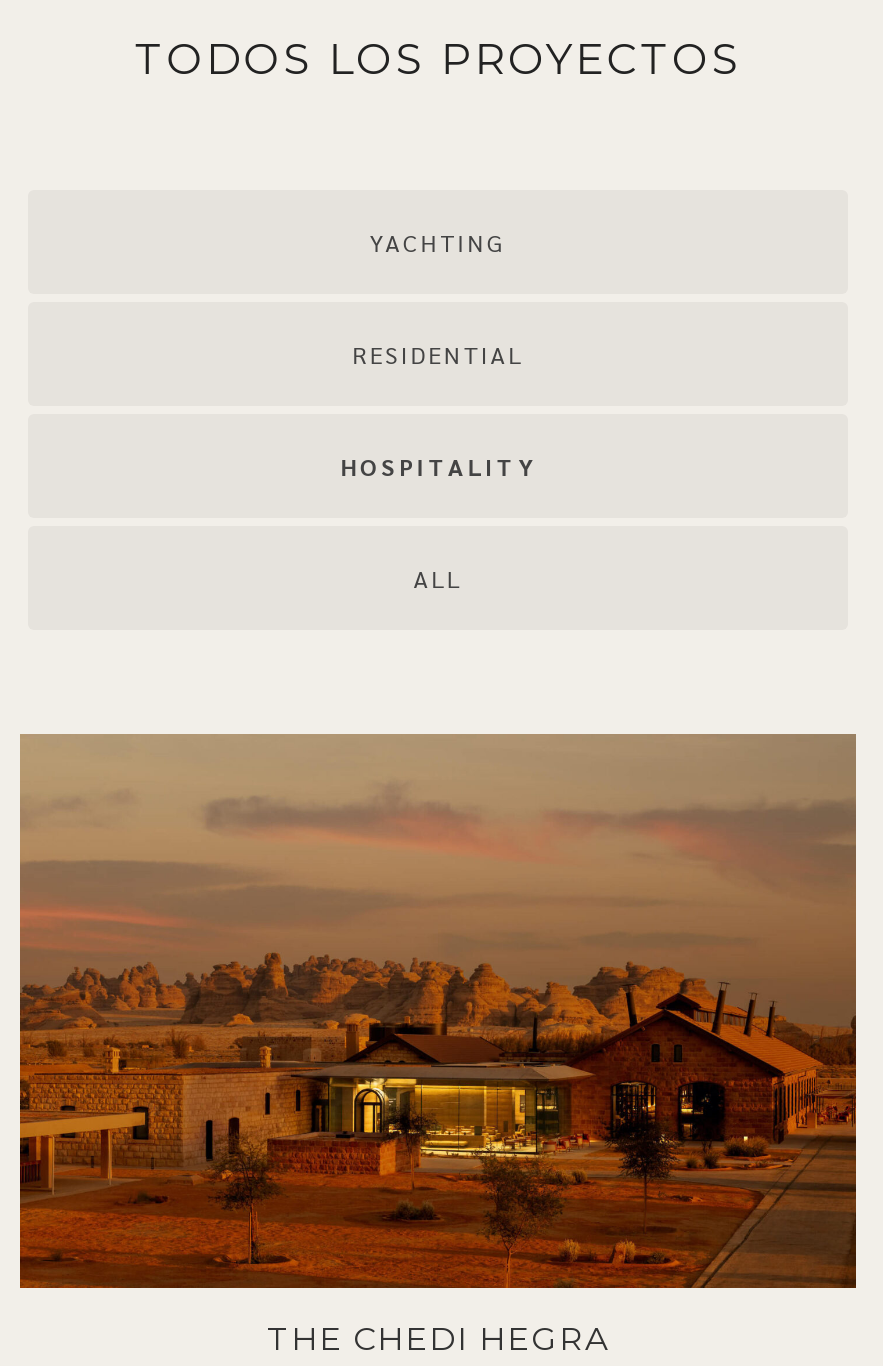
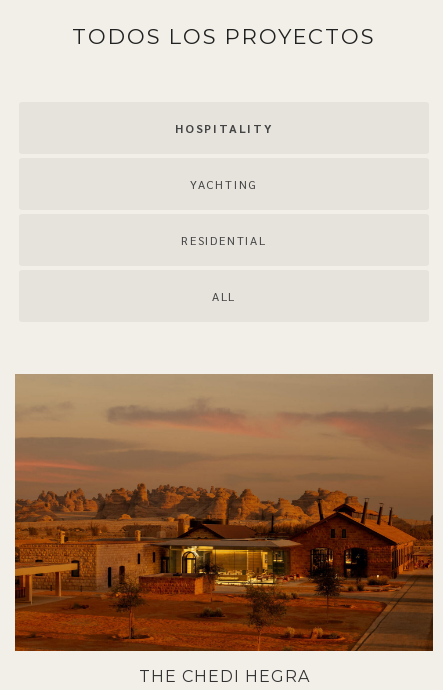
moved down: YACHTING | RESIDENTIAL

moved up: HOSPITALITY
